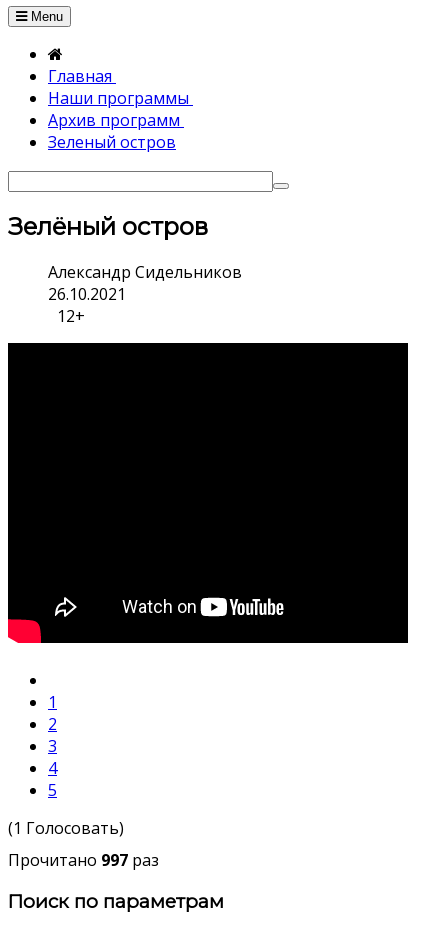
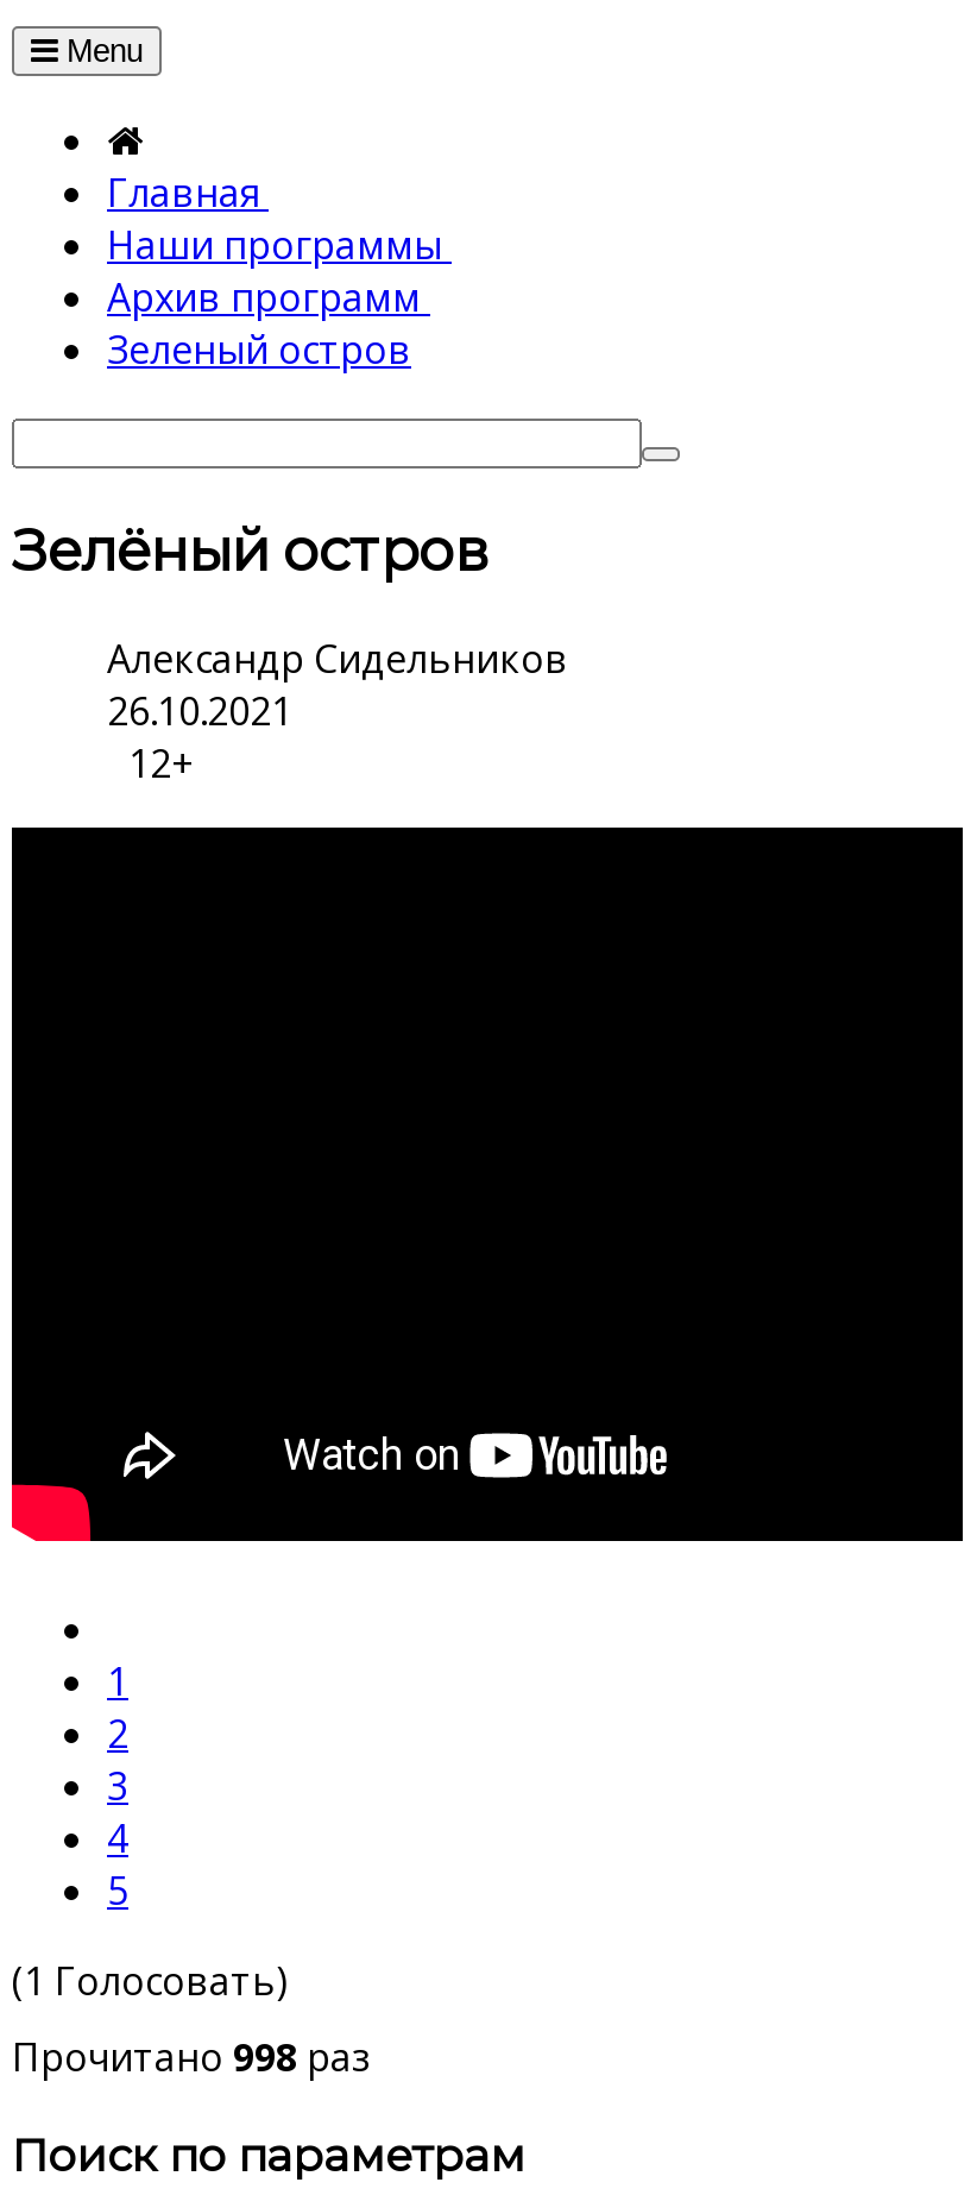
- Прочитано 997 раз
+ Прочитано 998 раз
